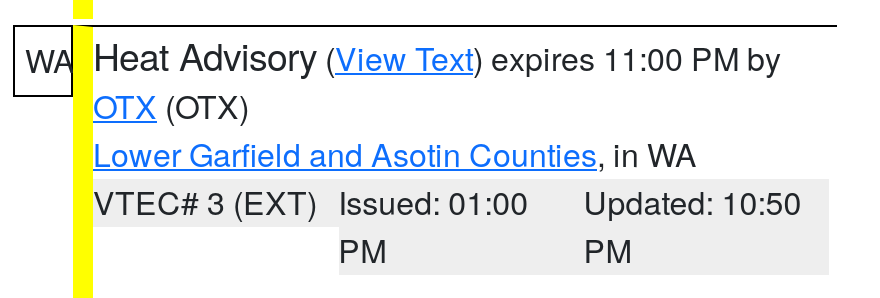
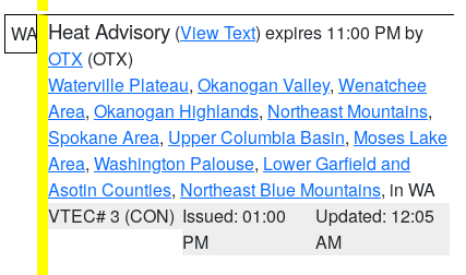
- Lower Garfield and Asotin Counties, in WA
- VTEC# 3 (EXT) Issued: 01:00
+ Waterville Plateau, Okanogan Valley, Wenatchee
+ Area, Okanogan Highlands, Northeast Mountains,
+ Spokane Area, Upper Columbia Basin, Moses Lake
+ Area, Washington Palouse, Lower Garfield and
+ Asotin Counties, Northeast Blue Mountains, in WA
+ VTEC# 3 (CON) Issued: 01:00

- Updated: 10:50
- PM
+ Updated: 12:05
+ AM
